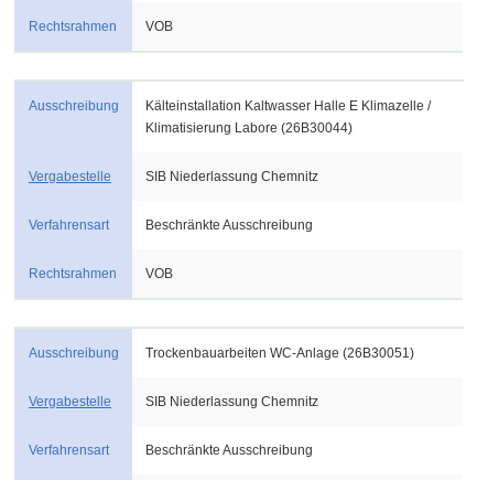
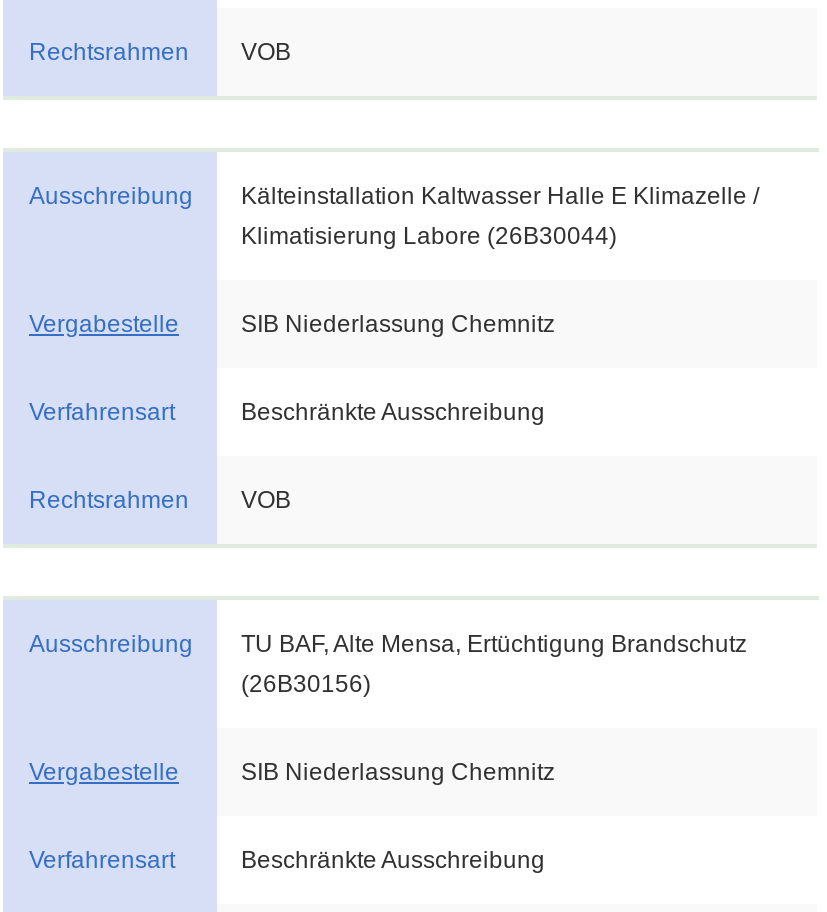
- Trockenbauarbeiten WC-Anlage (26B30051)
+ TU BAF, Alte Mensa, Ertüchtigung Brandschutz
+ (26B30156)
